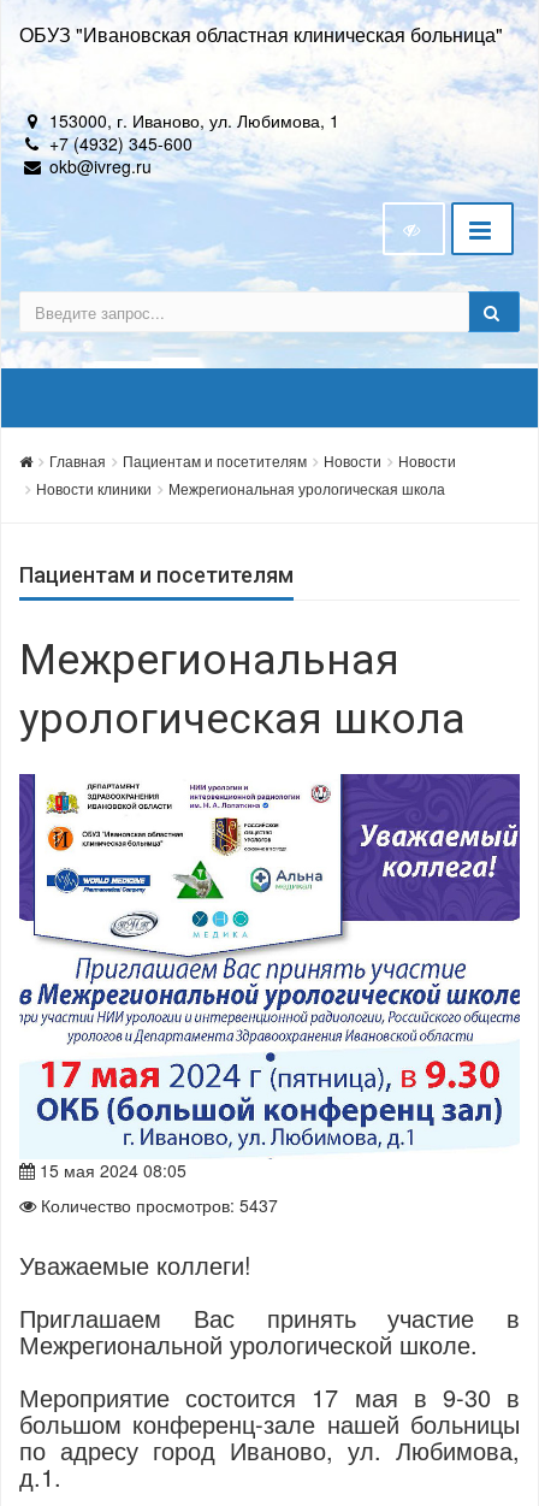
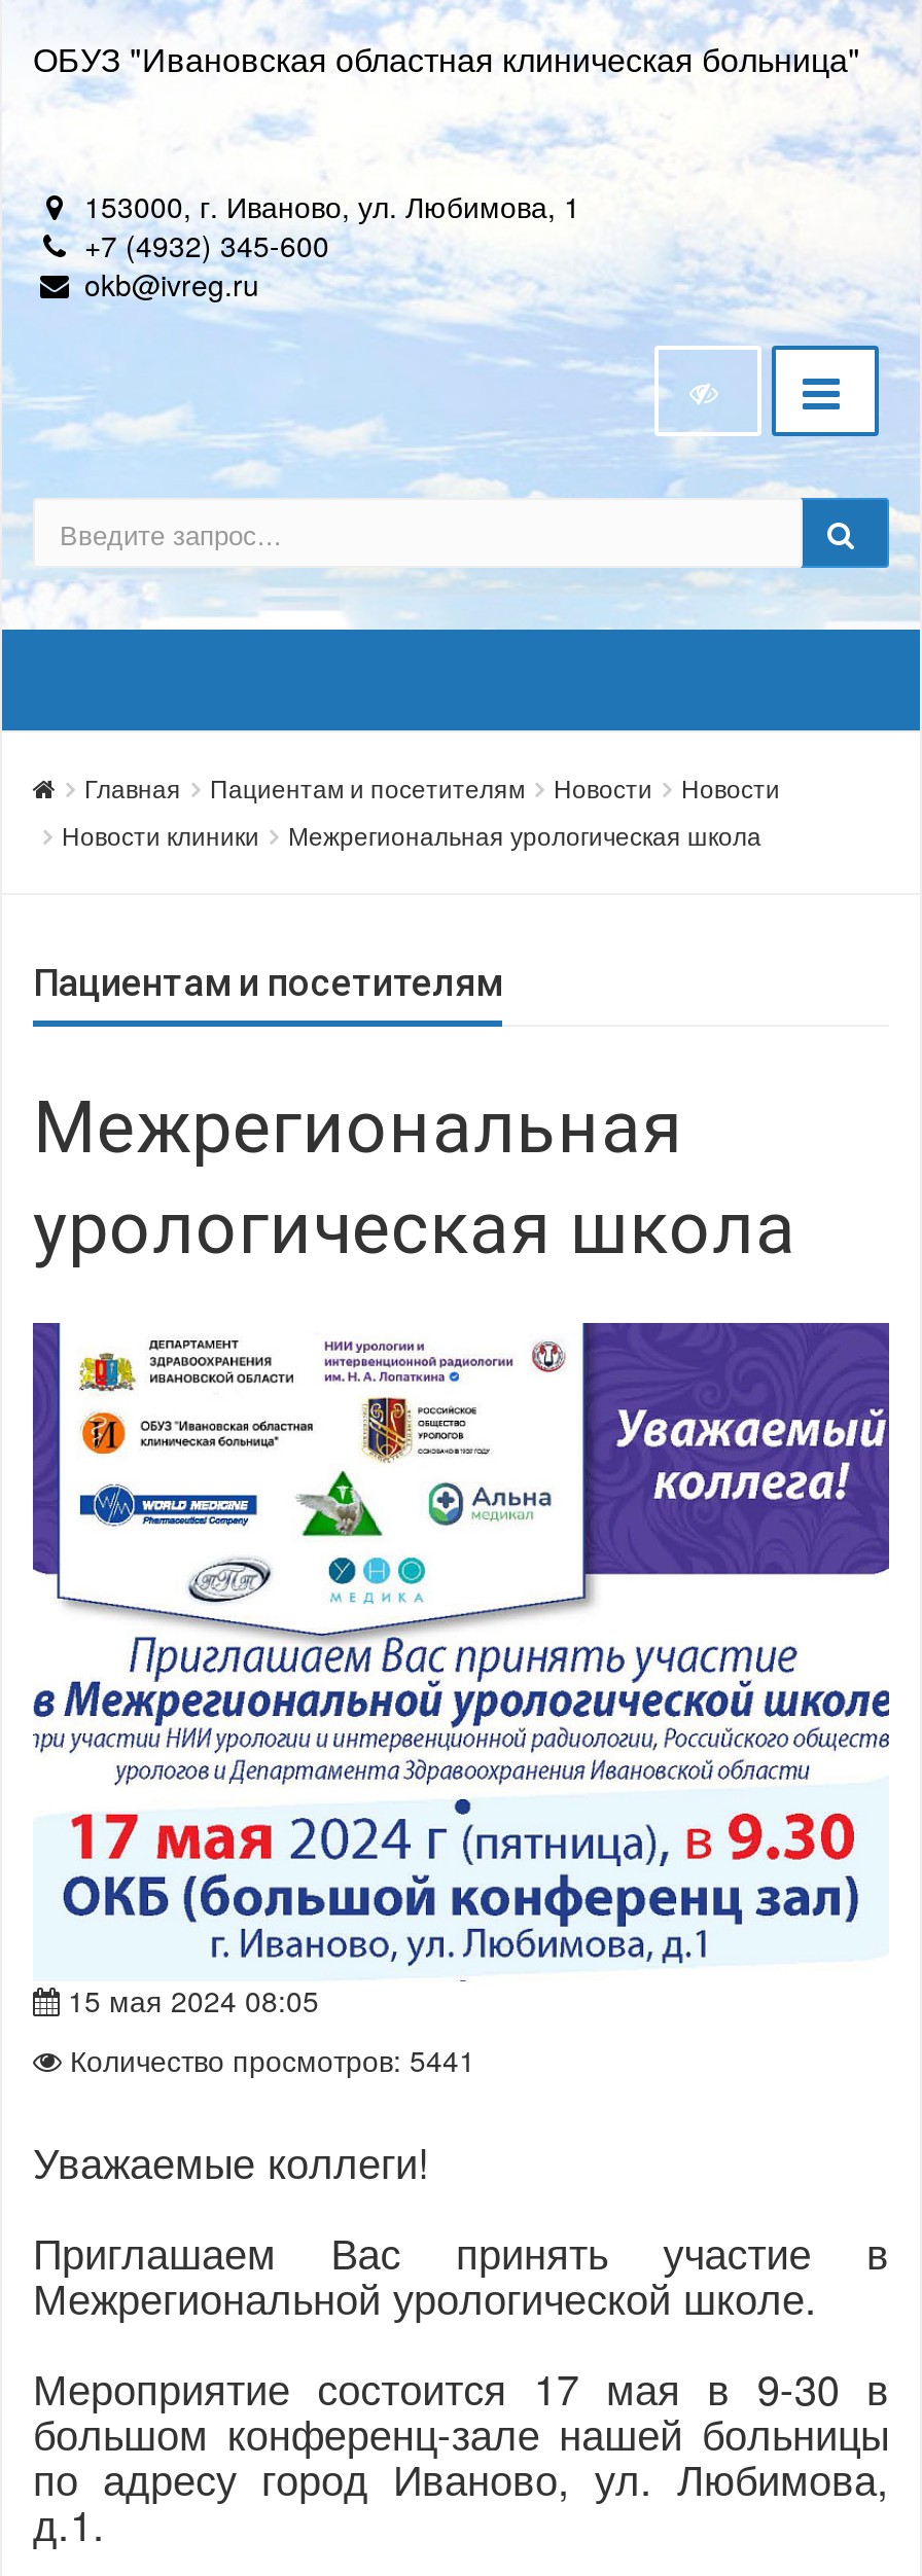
- Количество просмотров: 5437
+ Количество просмотров: 5441
